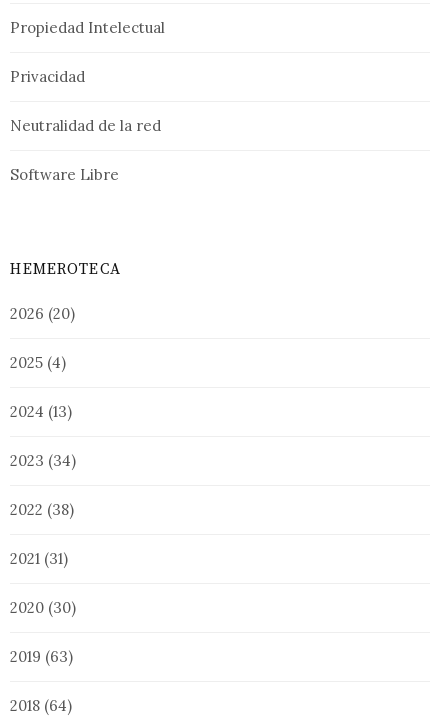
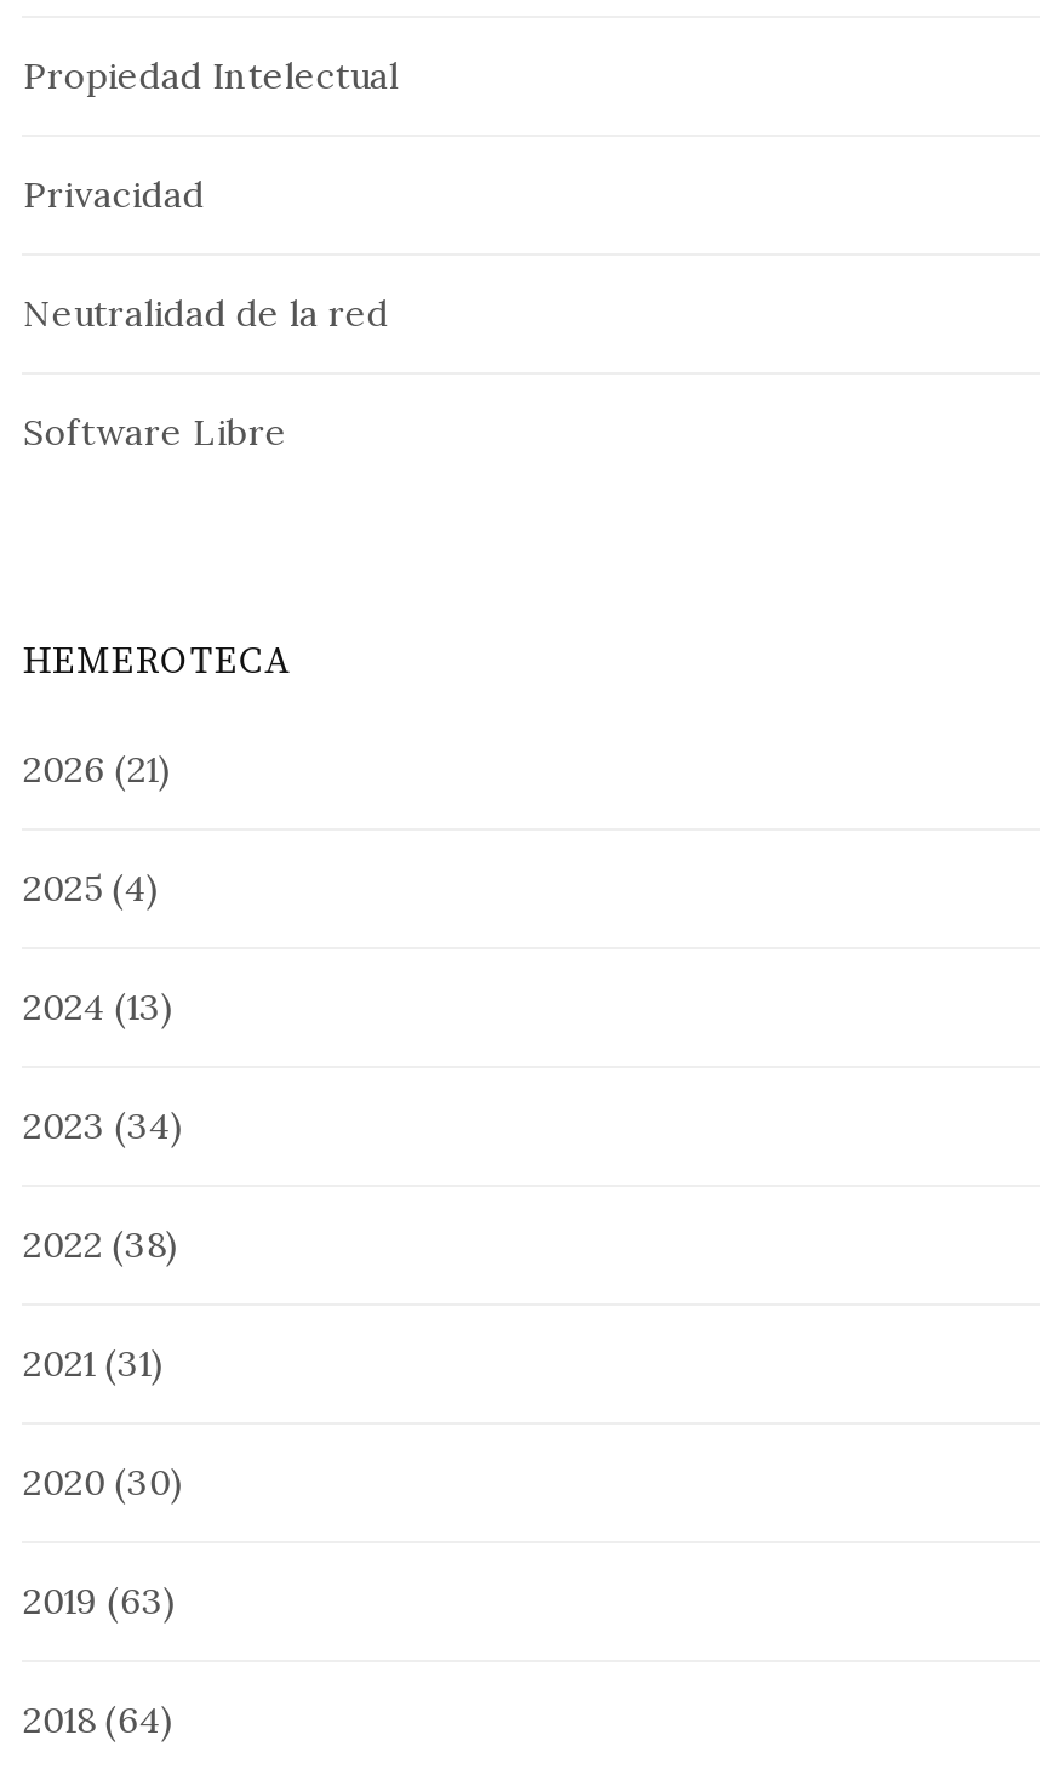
- 2026 (20)
+ 2026 (21)
